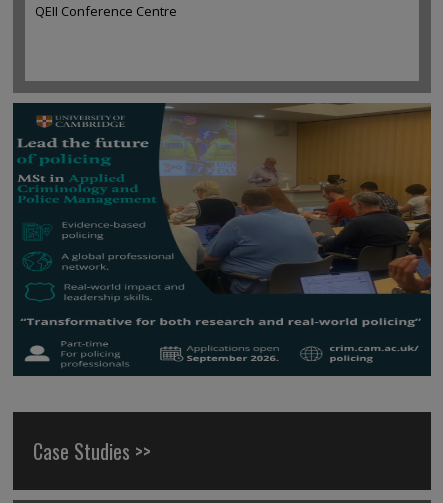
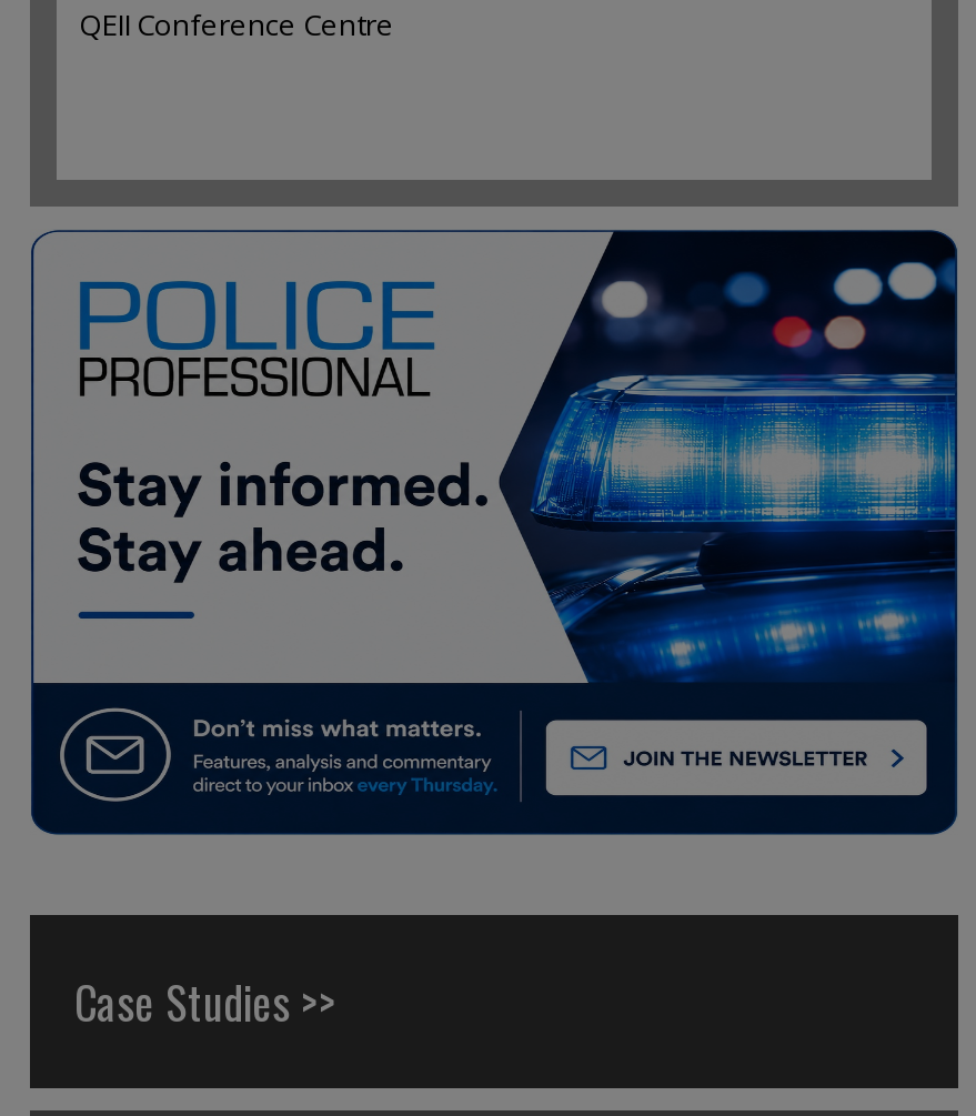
- [image]
+ [image]
